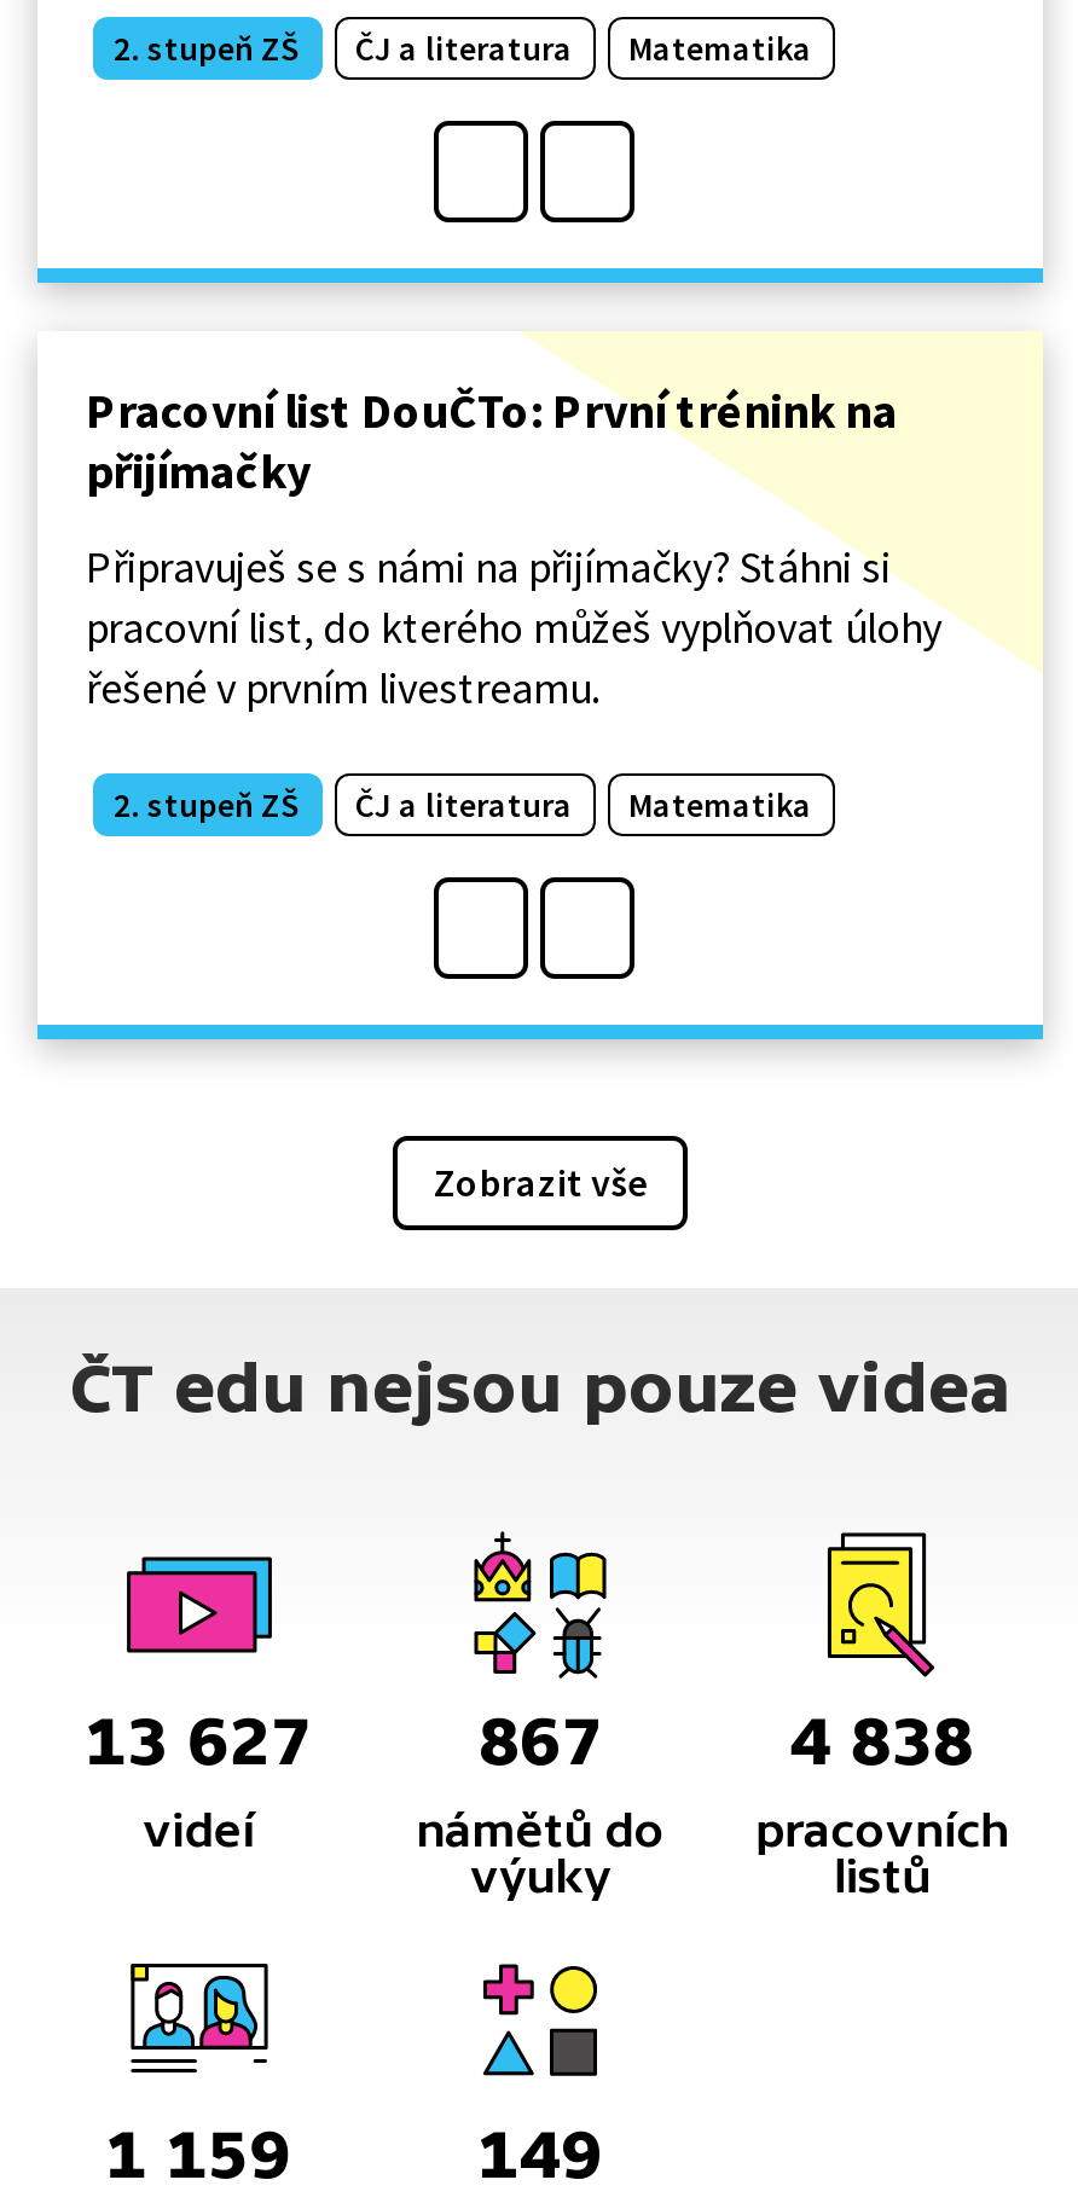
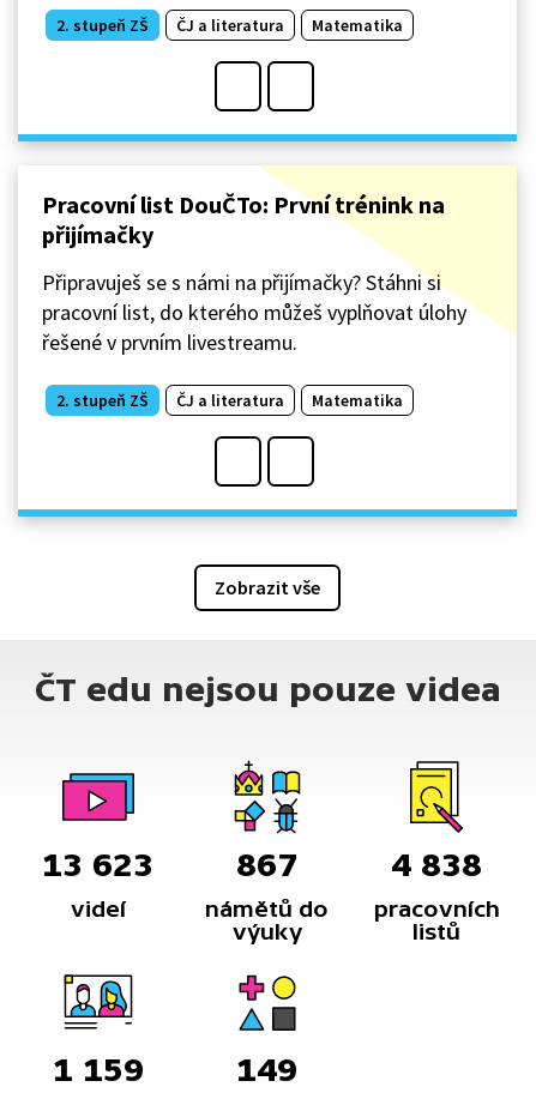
- 13 627
+ 13 623
